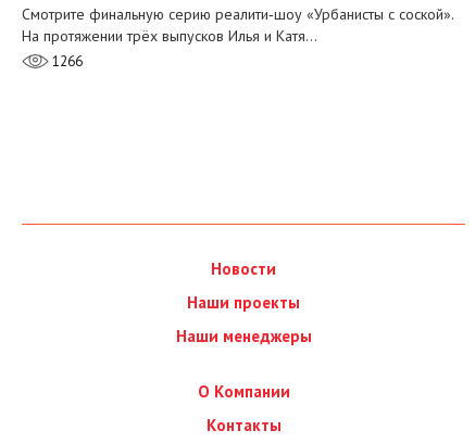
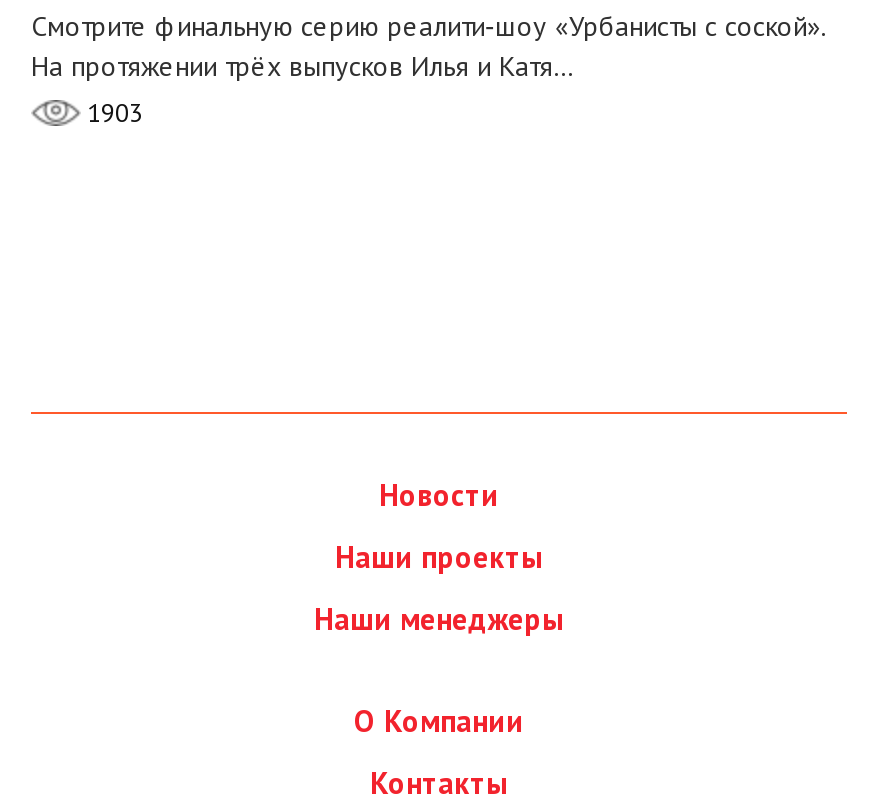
- 1266
+ 1903
